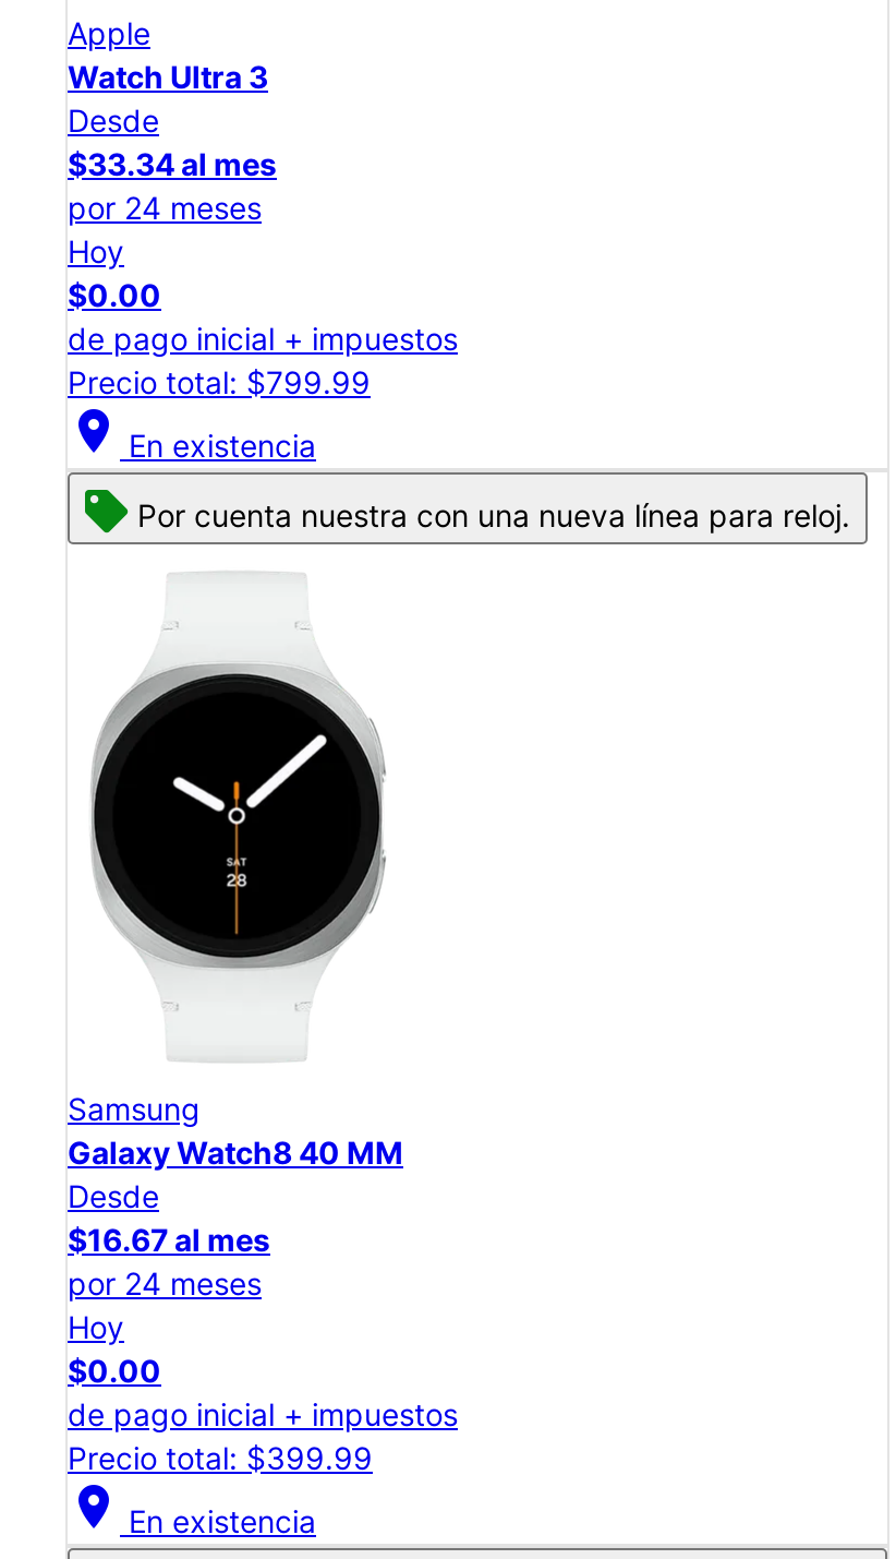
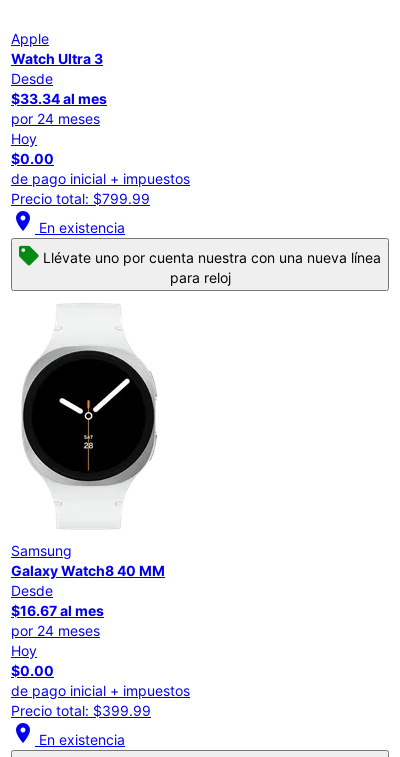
- Por cuenta nuestra con una nueva línea para reloj.
+ Llévate uno por cuenta nuestra con una nueva línea
+ para reloj
